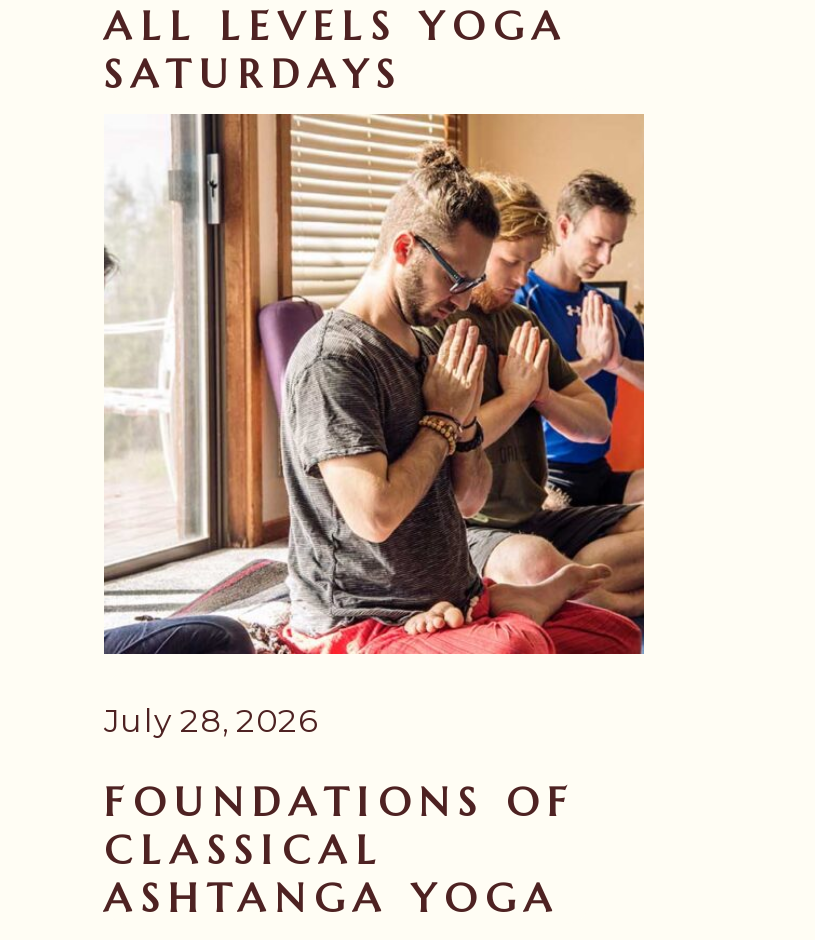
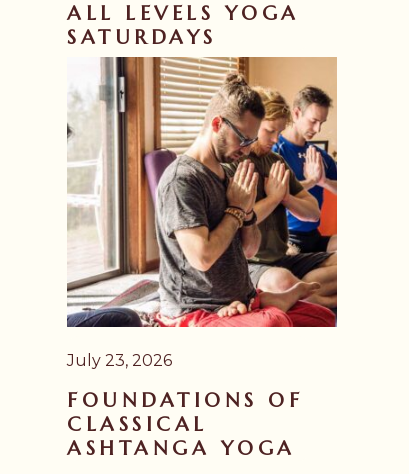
- July 28, 2026
+ July 23, 2026
